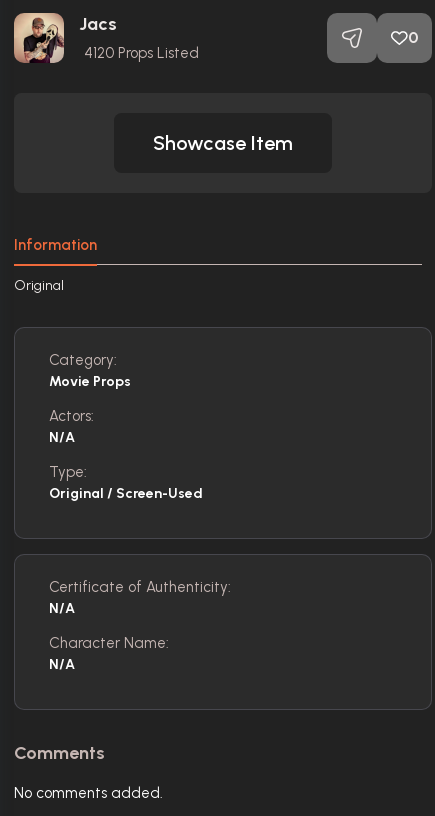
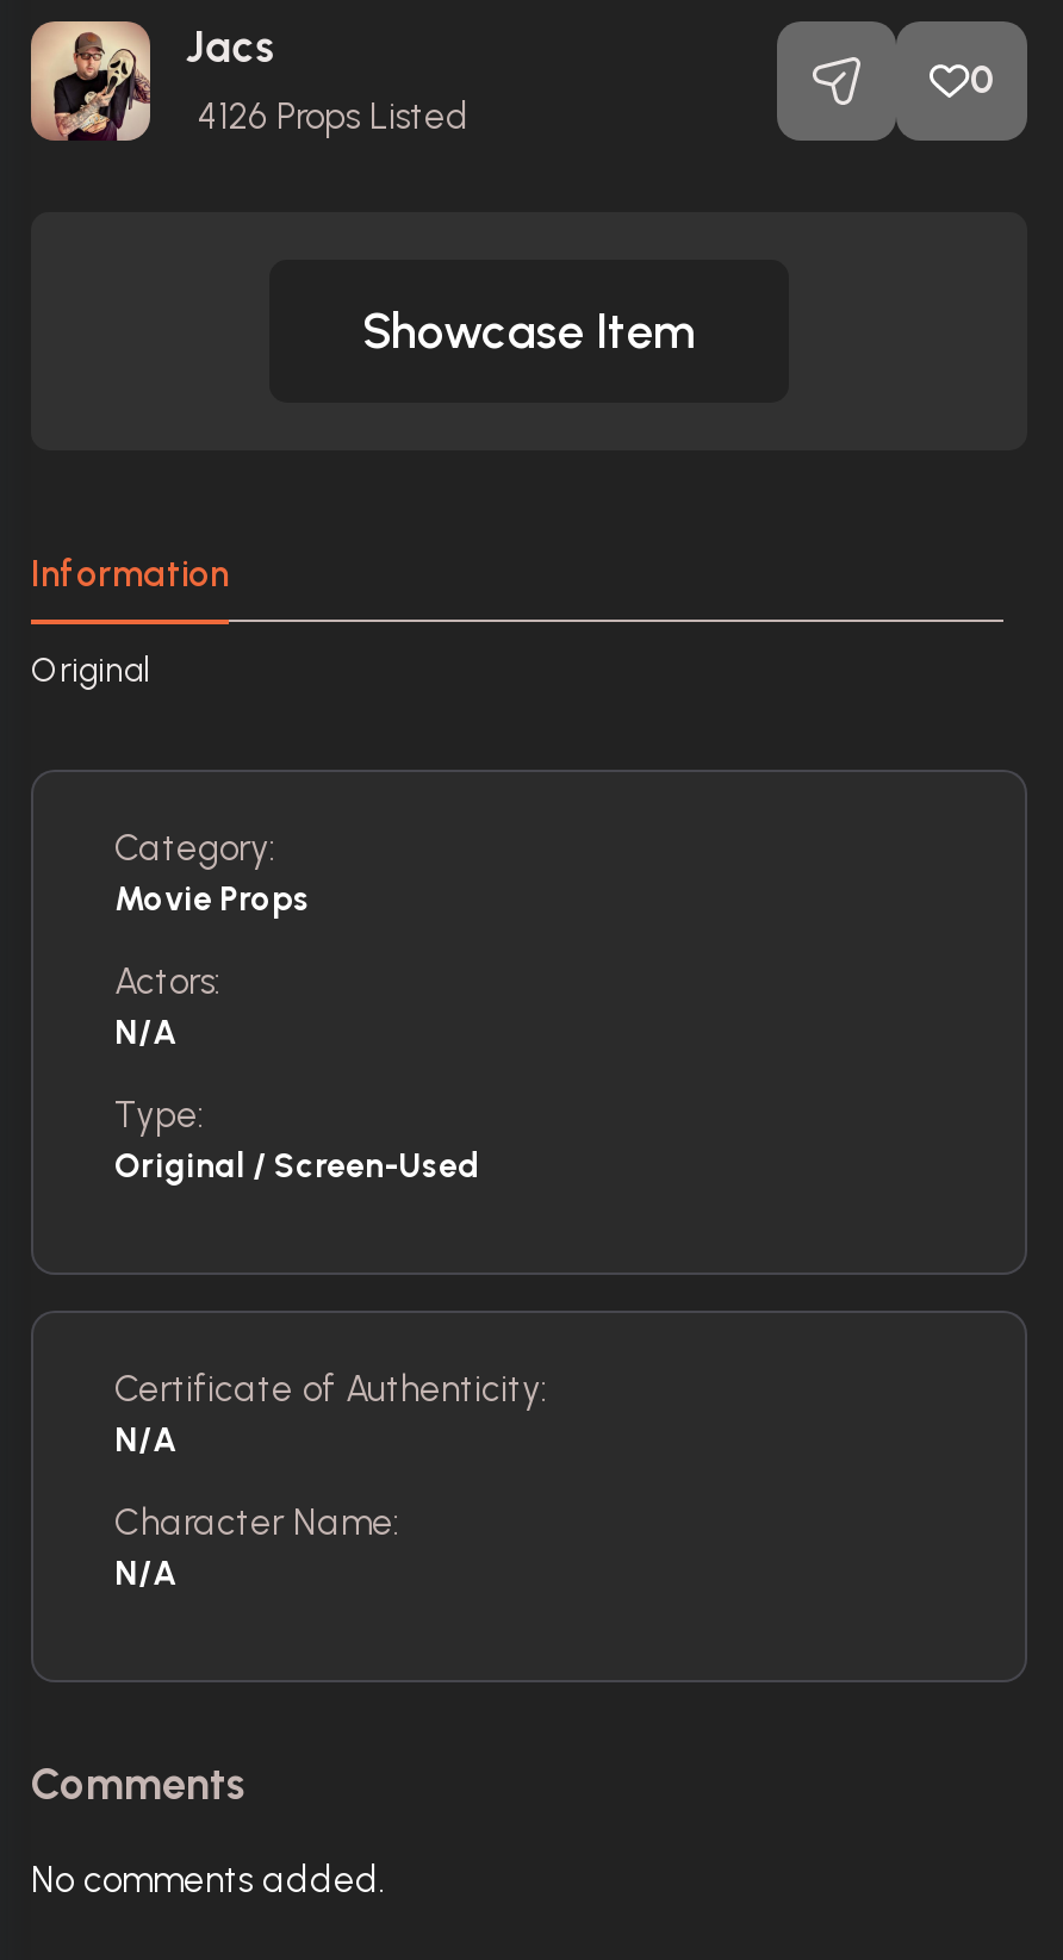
- 4120 Props Listed
+ 4126 Props Listed
